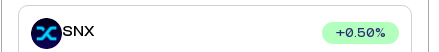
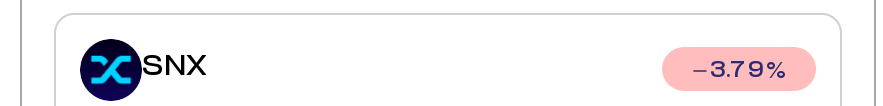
- +0.50%
+ 3.79%
